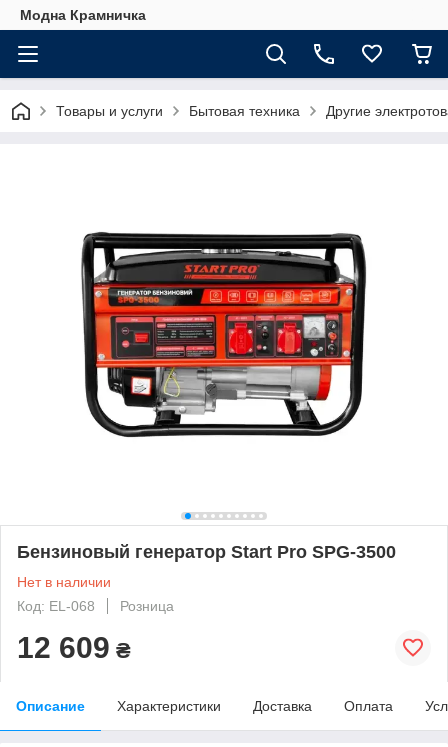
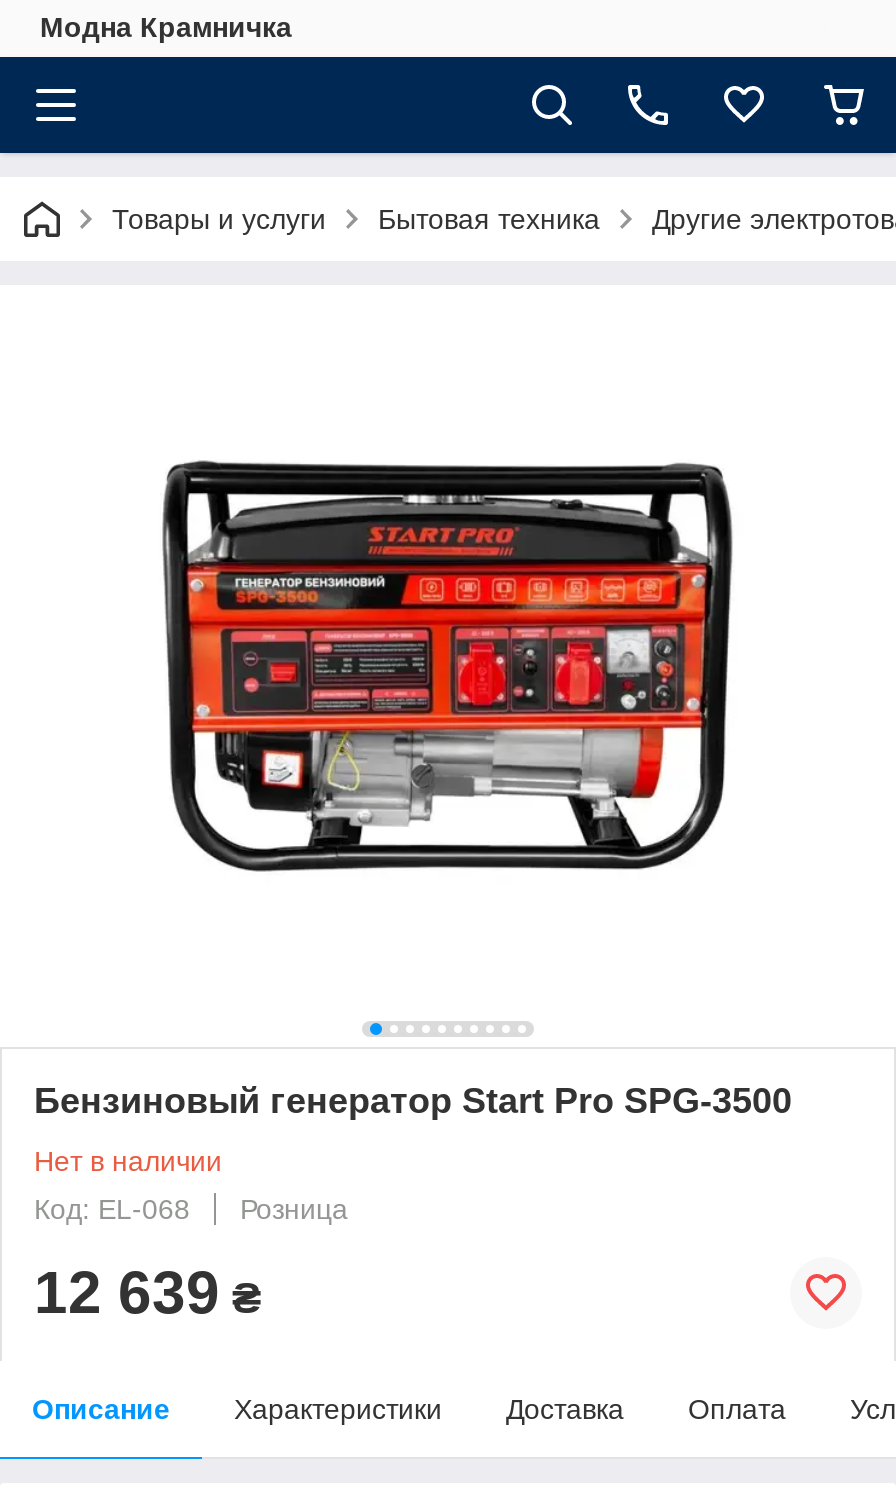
- 12 609 ₴
+ 12 639 ₴
